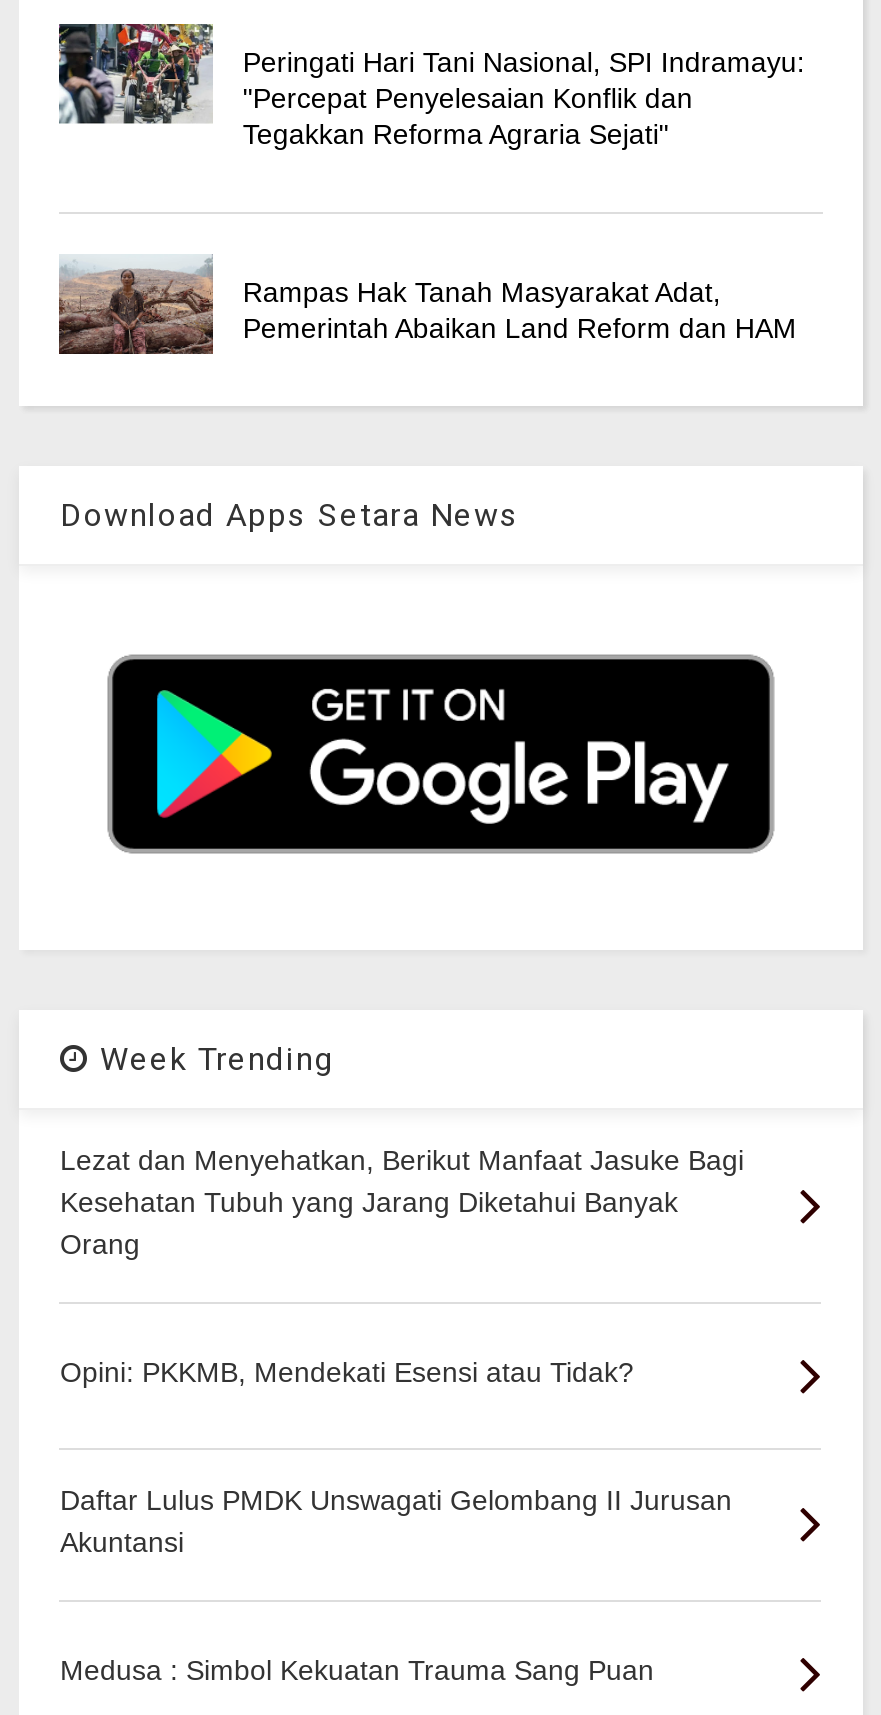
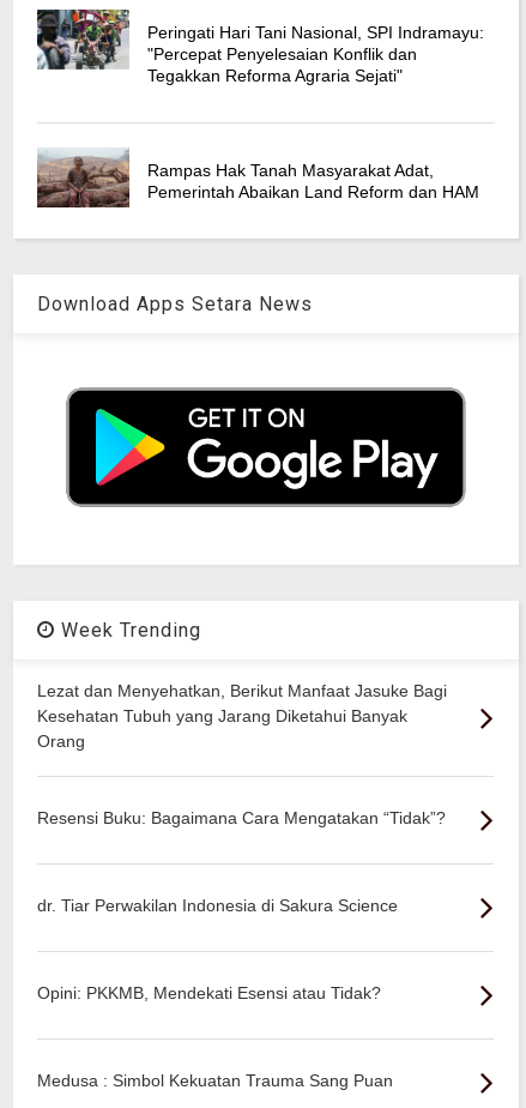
+ Resensi Buku: Bagaimana Cara Mengatakan “Tidak”?

+ dr. Tiar Perwakilan Indonesia di Sakura Science

moved down: Opini: PKKMB, Mendekati Esensi atau Tidak?

- Daftar Lulus PMDK Unswagati Gelombang II Jurusan
- Akuntansi
